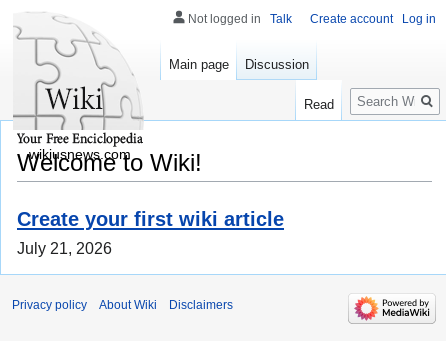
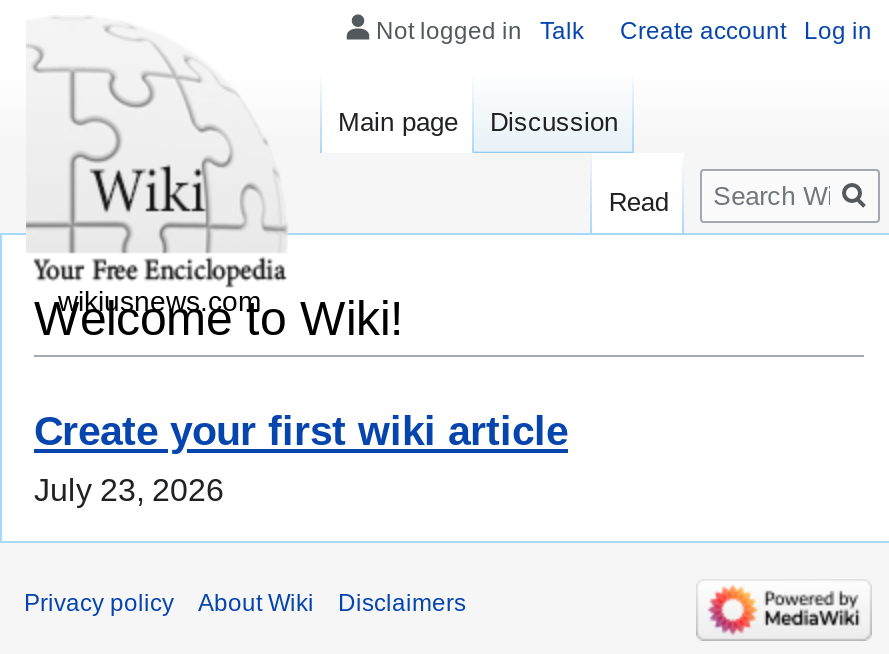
- July 21, 2026
+ July 23, 2026
